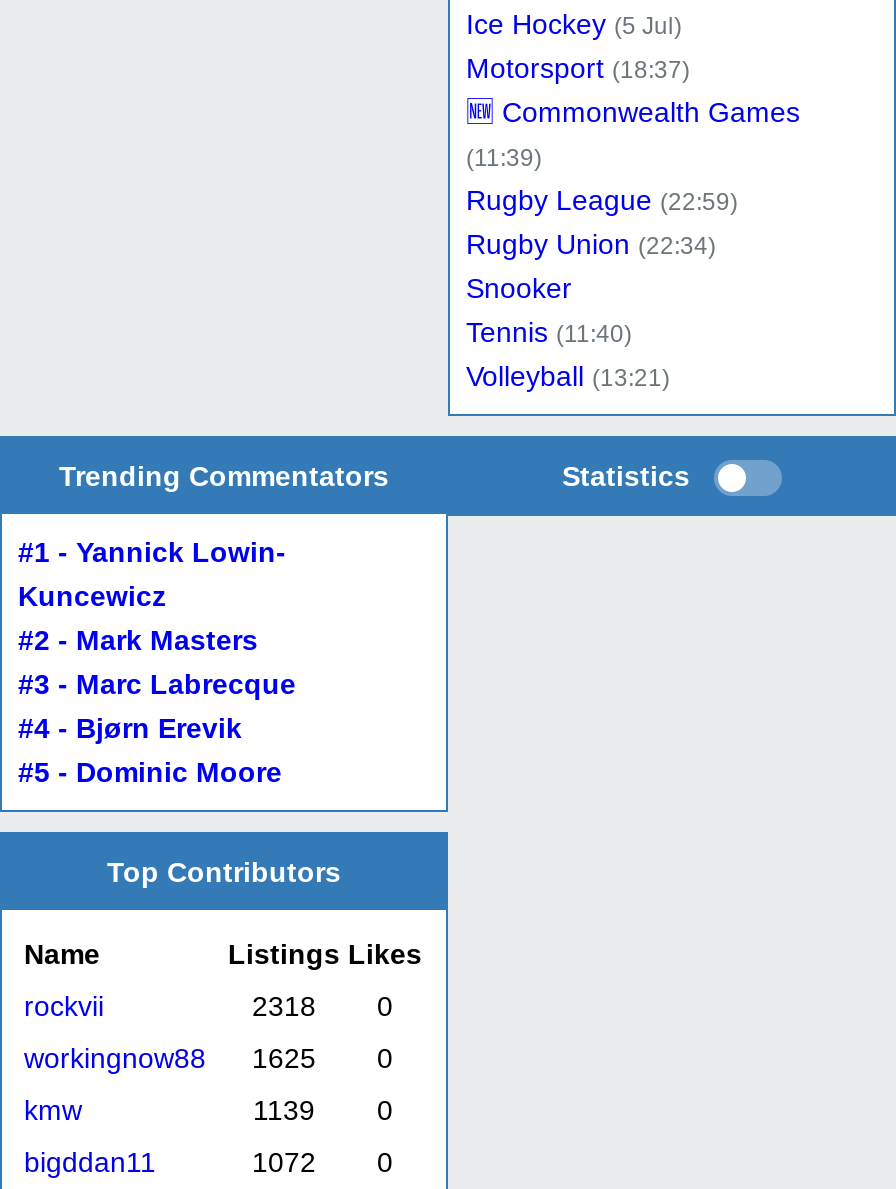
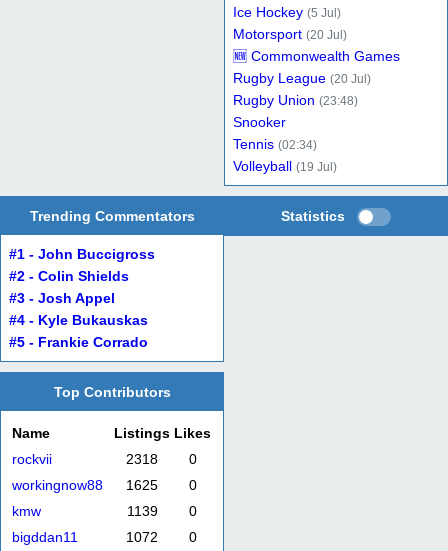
- Motorsport (18:37)
+ Motorsport (20 Jul)

- (11:39)
- Rugby League (22:59)
- Rugby Union (22:34)
+ Rugby League (20 Jul)
+ Rugby Union (23:48)

- Tennis (11:40)
- Volleyball (13:21)
+ Tennis (02:34)
+ Volleyball (19 Jul)

- #1 - Yannick Lowin-
- Kuncewicz
- #2 - Mark Masters
- #3 - Marc Labrecque
- #4 - Bjørn Erevik
- #5 - Dominic Moore
+ #1 - John Buccigross
+ #2 - Colin Shields
+ #3 - Josh Appel
+ #4 - Kyle Bukauskas
+ #5 - Frankie Corrado
